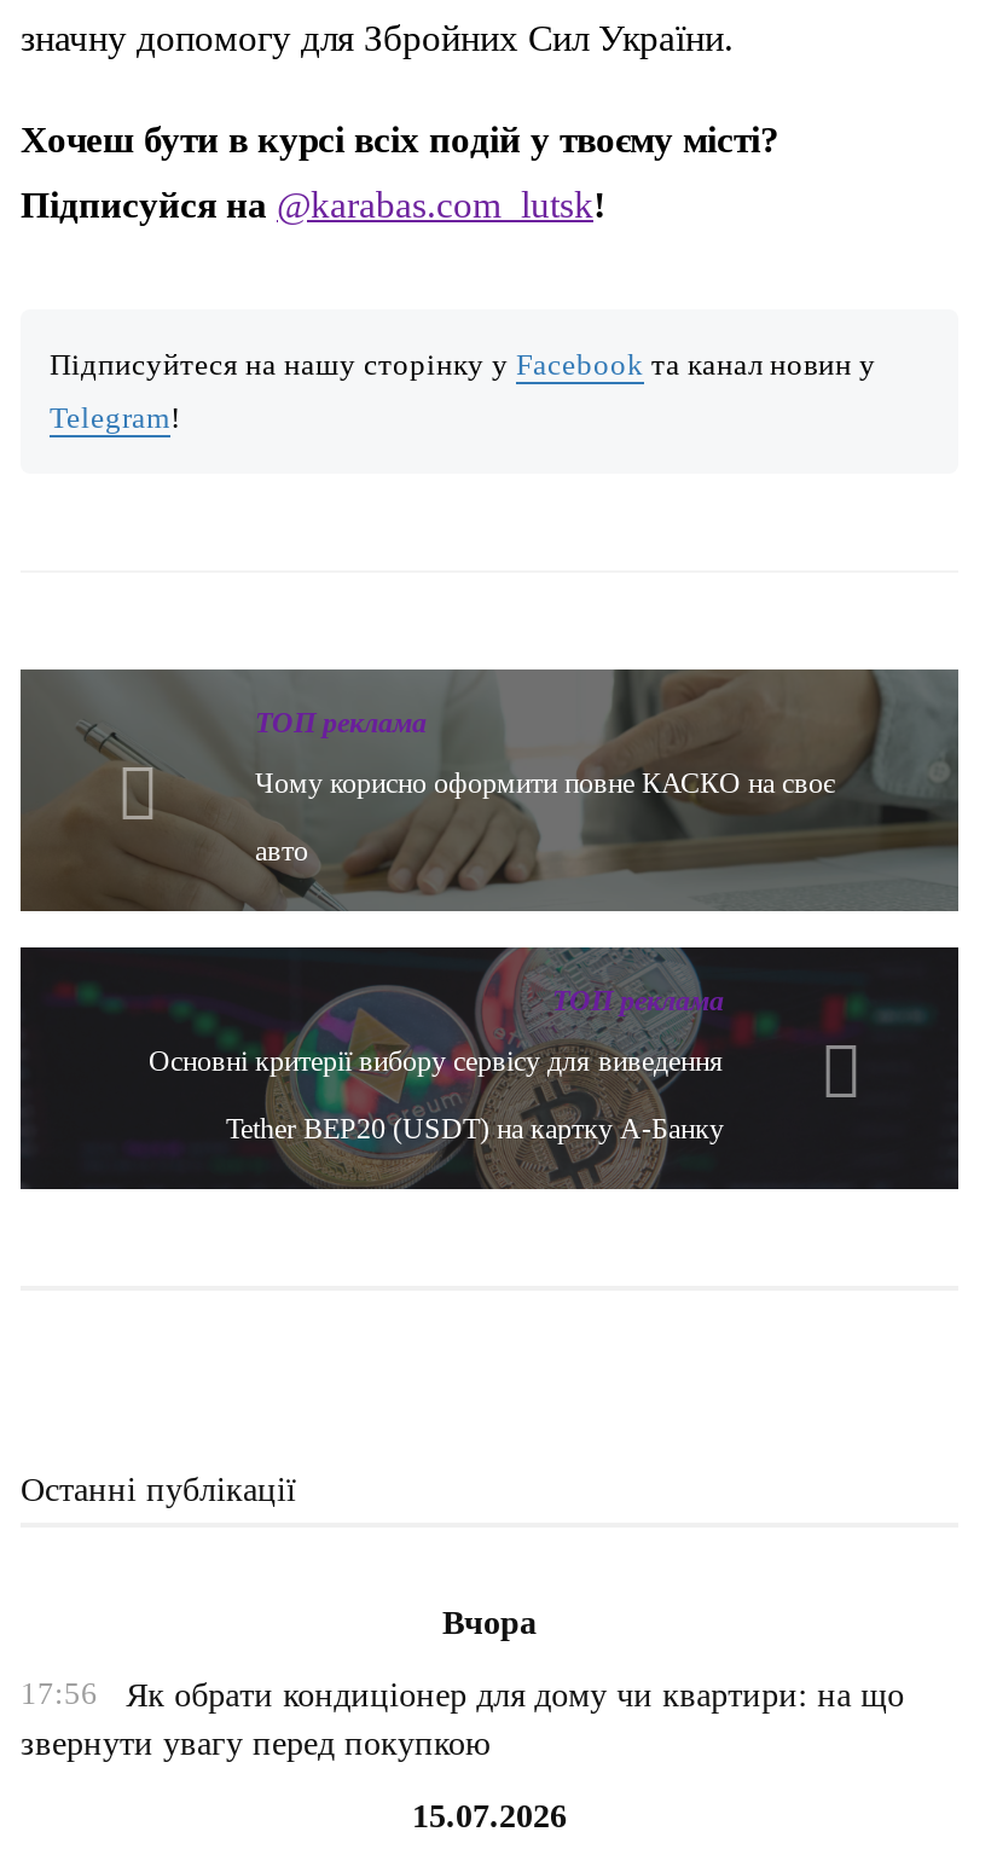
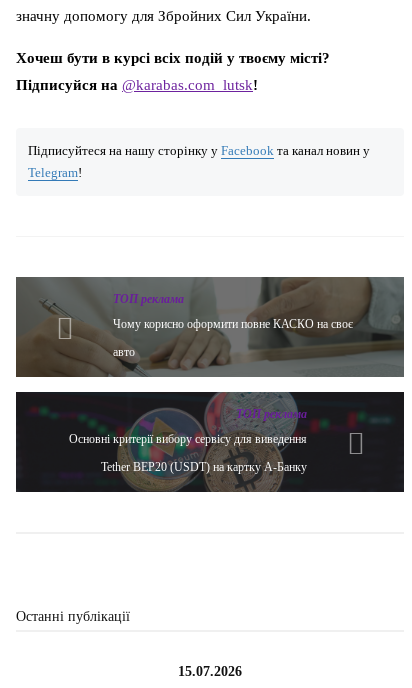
- Вчора
- 17:56
- Як обрати кондиціонер для дому чи квартири: на що
- звернути увагу перед покупкою
